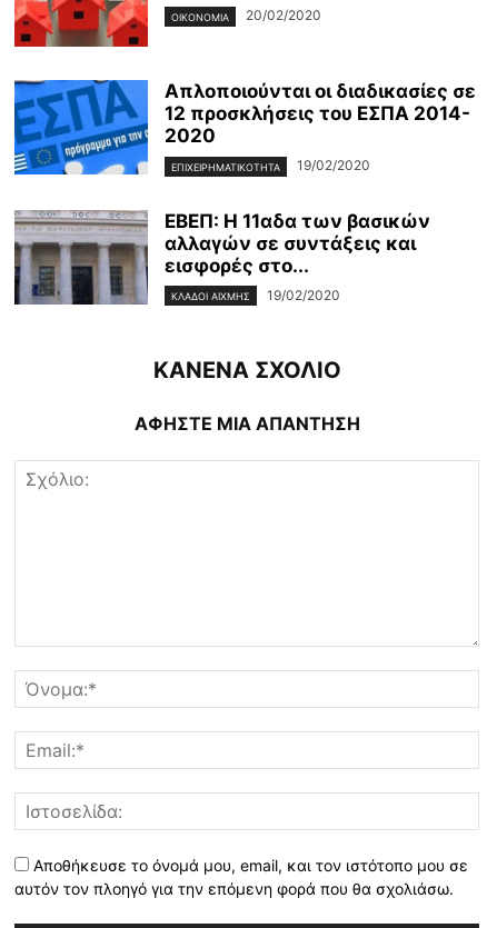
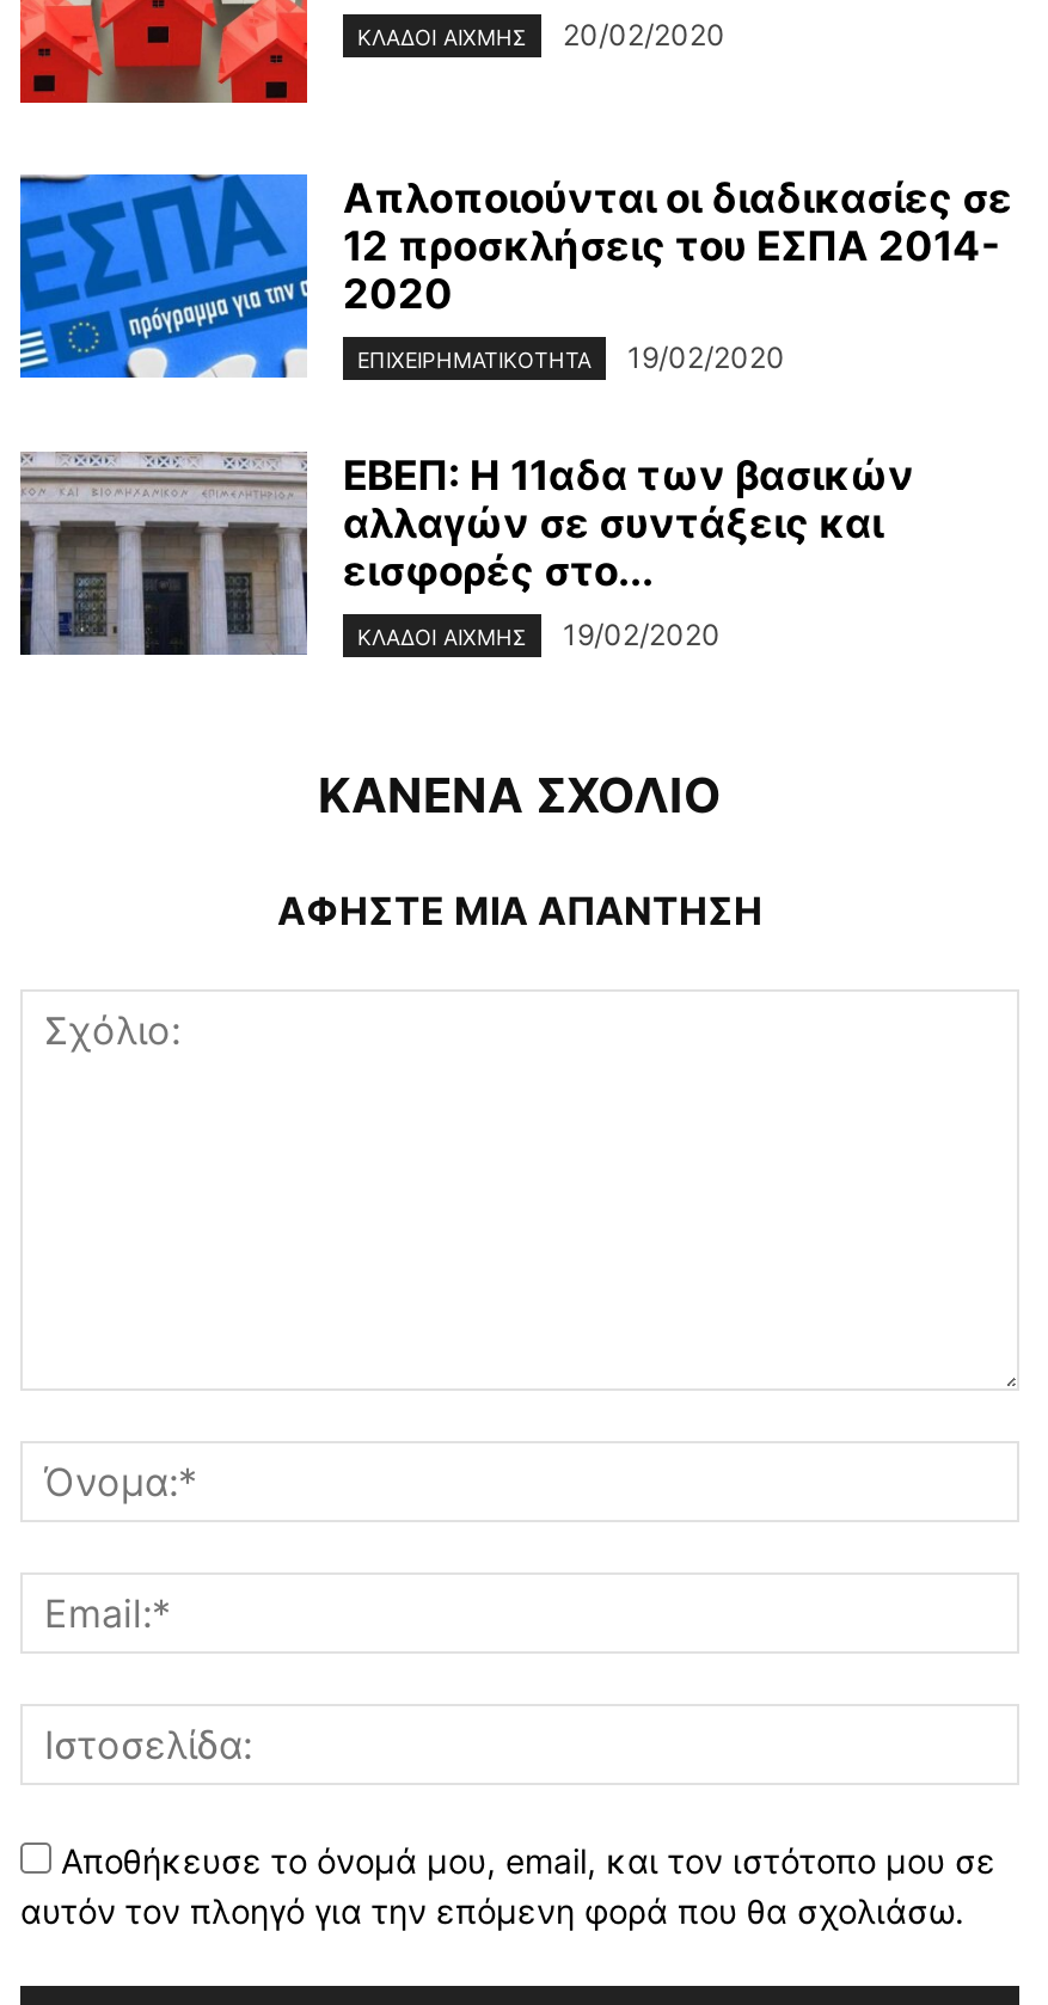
- ΟΙΚΟΝΟΜΊΑ
+ ΚΛΆΔΟΙ ΑΙΧΜΉΣ
